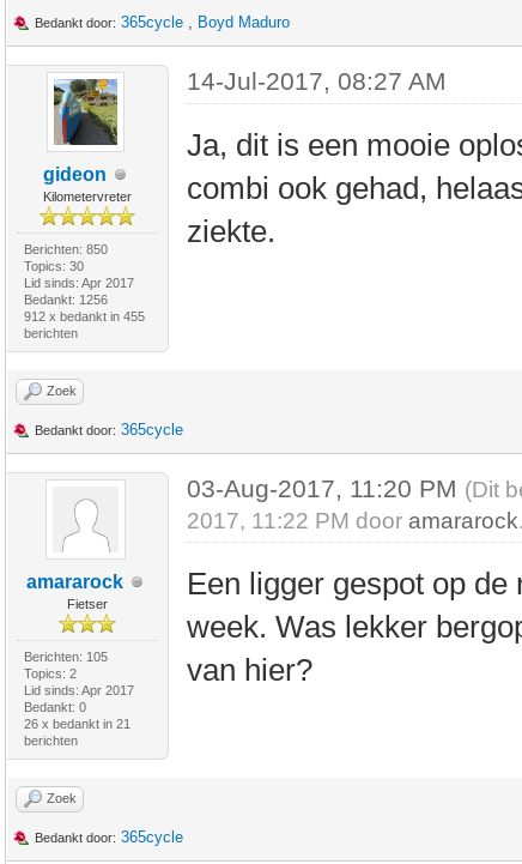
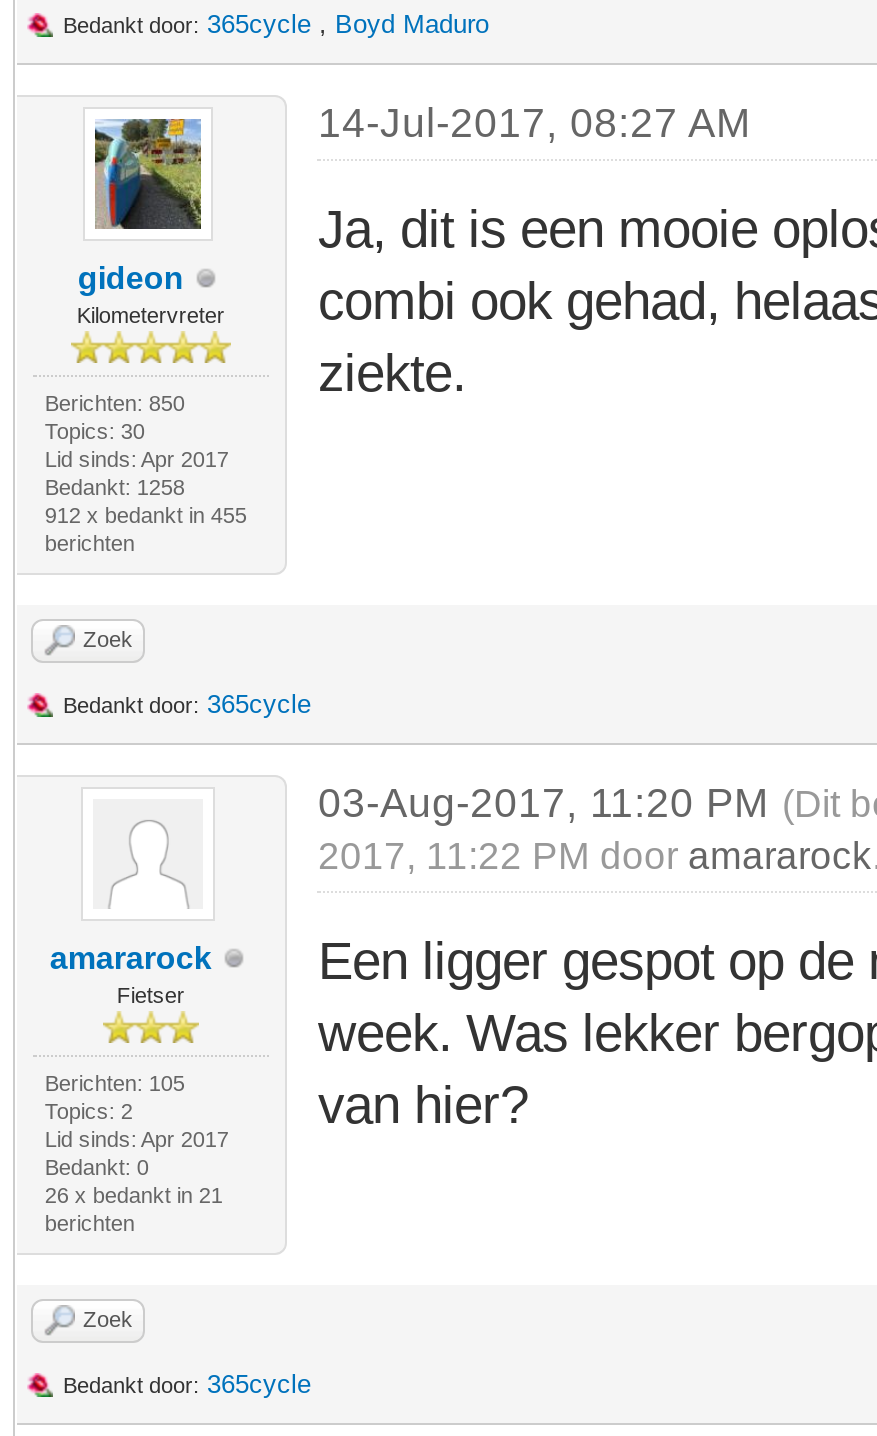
- Bedankt: 1256
+ Bedankt: 1258
